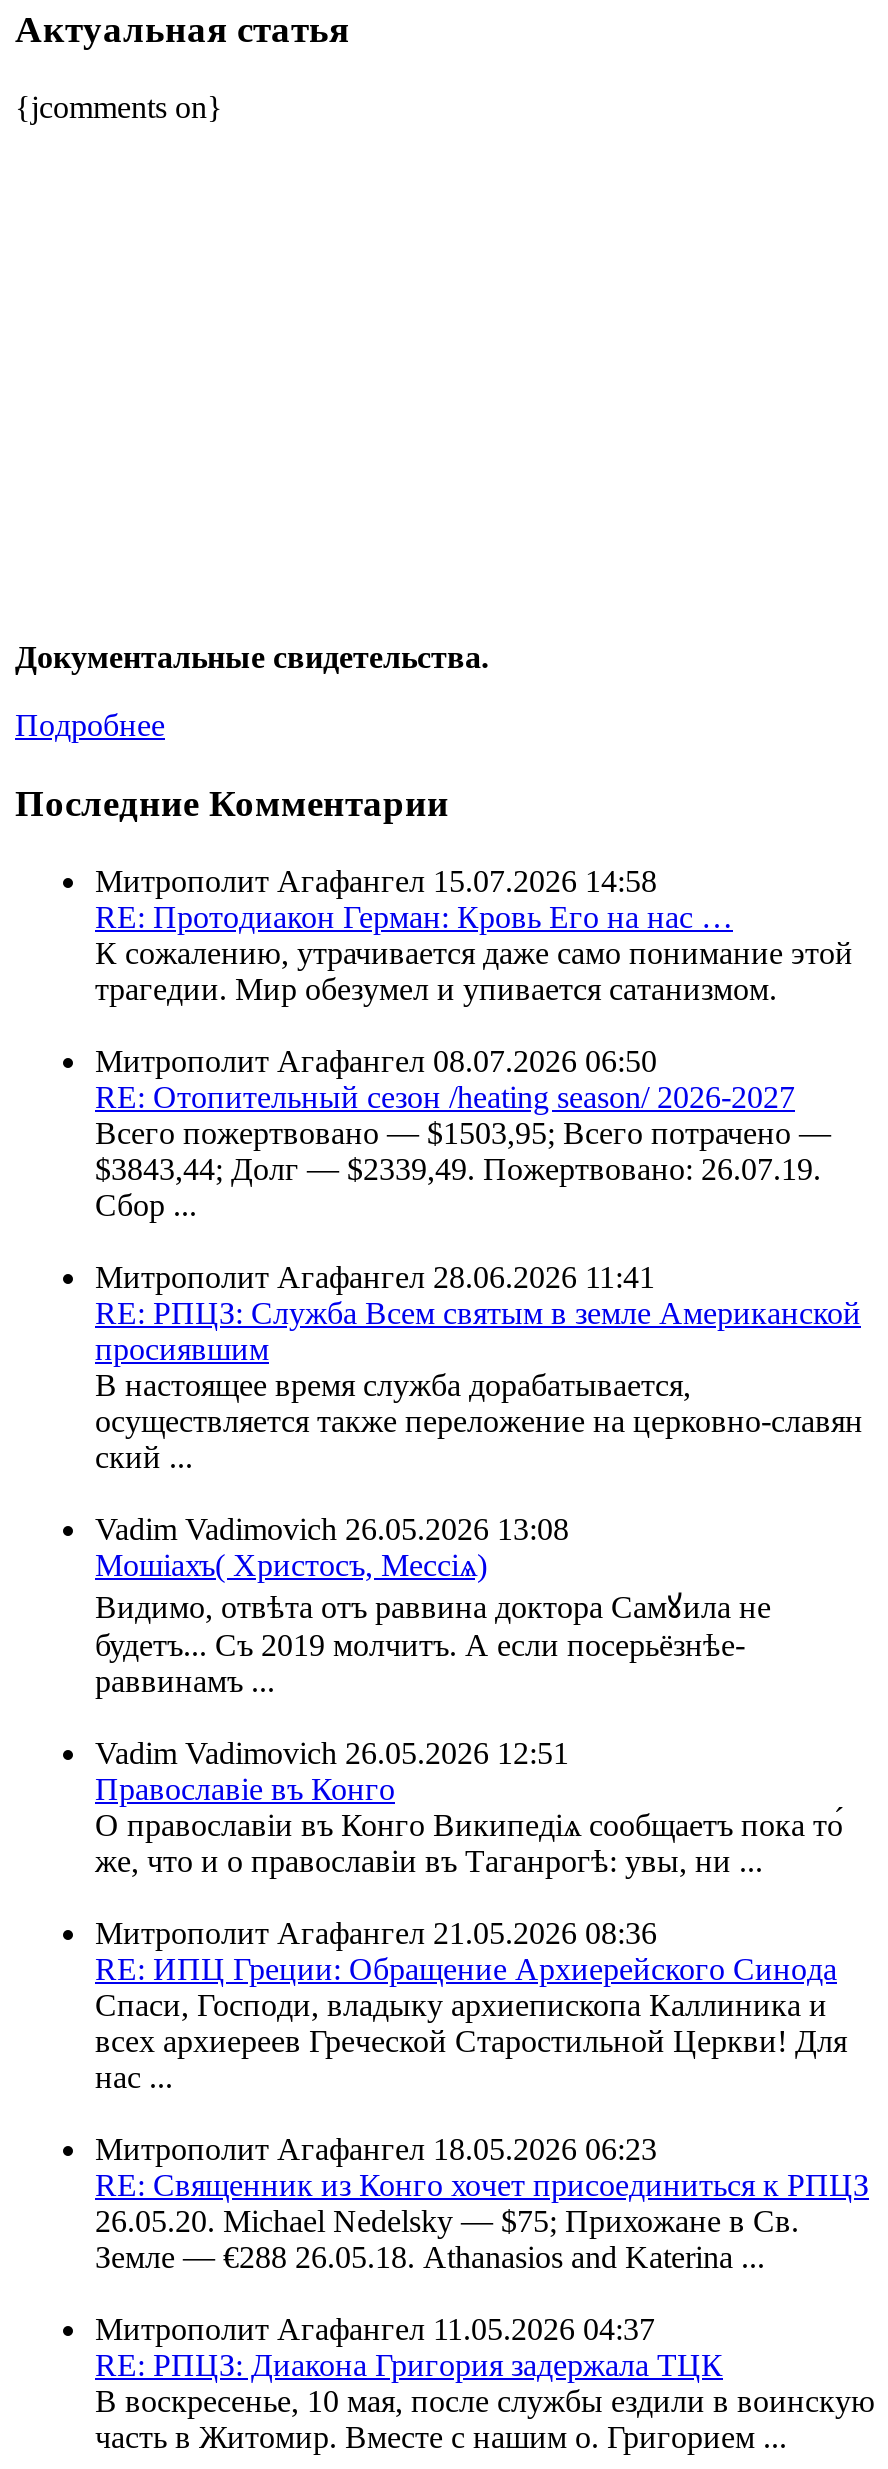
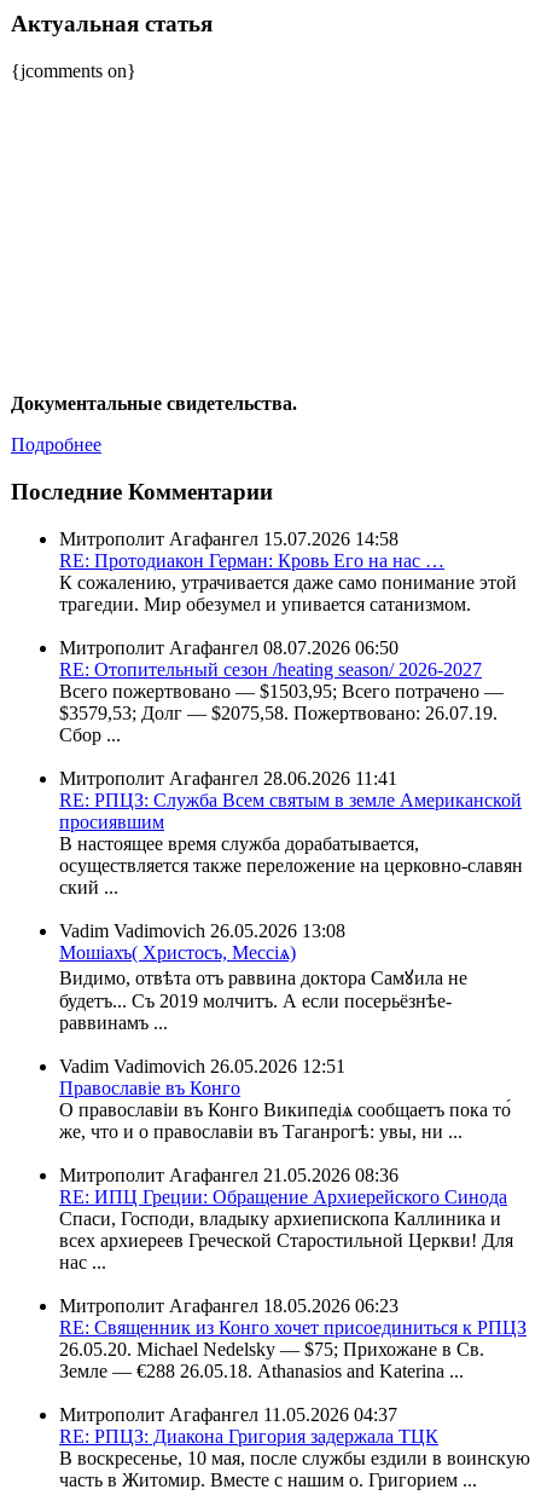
- $3843,44; Долг — $2339,49. Пожертвовано: 26.07.19.
+ $3579,53; Долг — $2075,58. Пожертвовано: 26.07.19.
